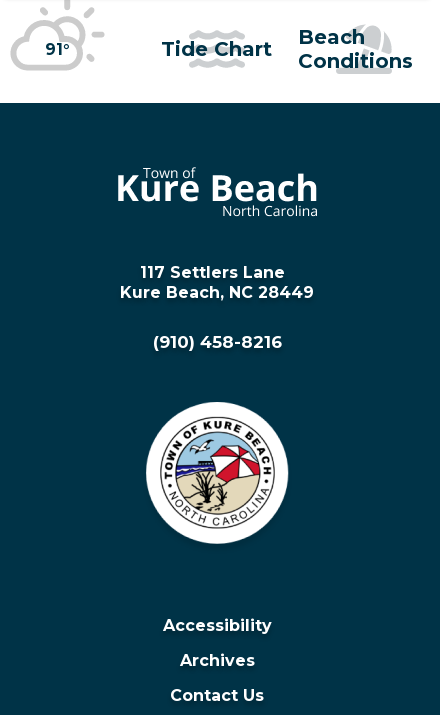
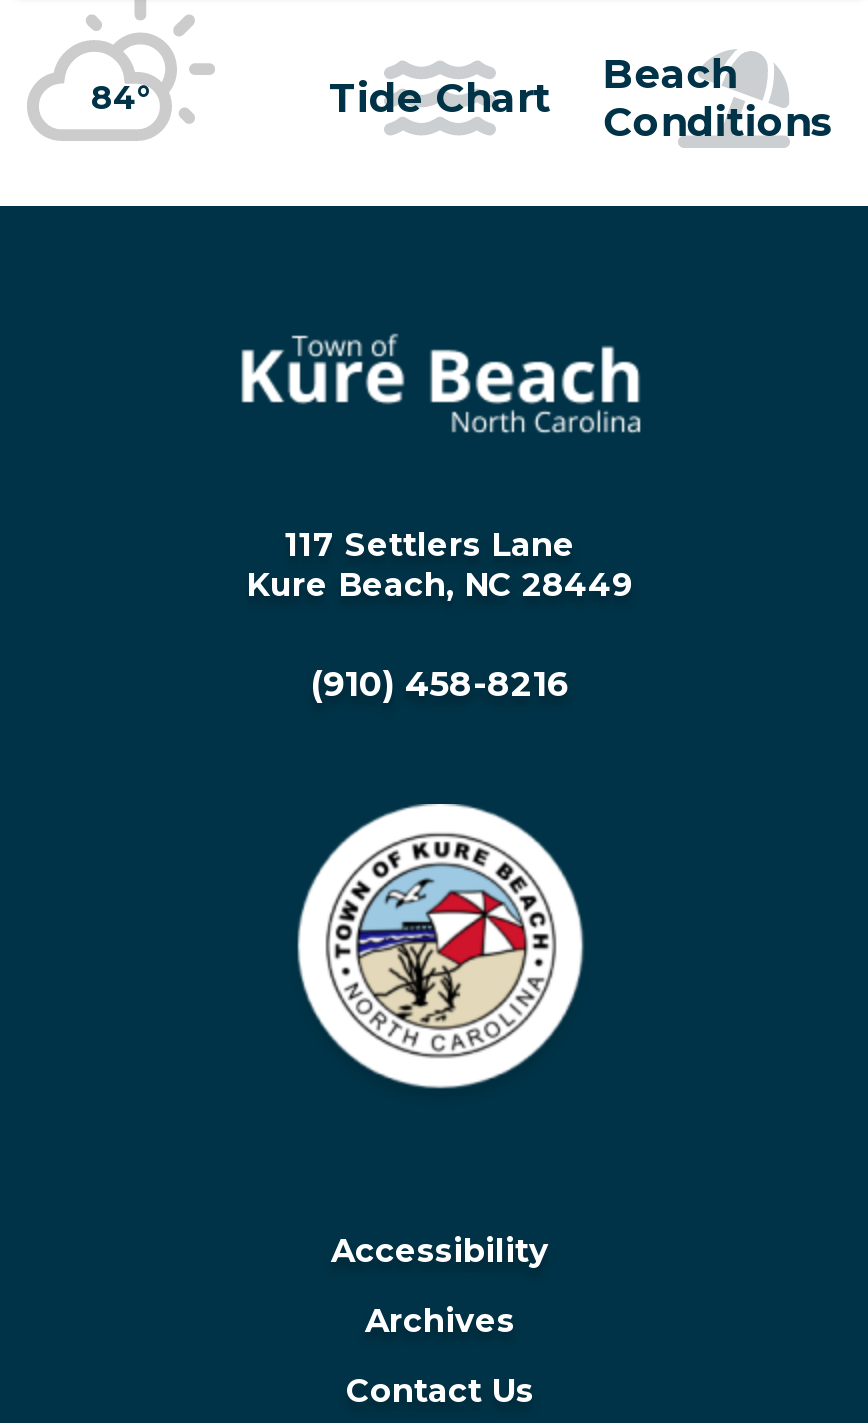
- 91°
+ 84°
